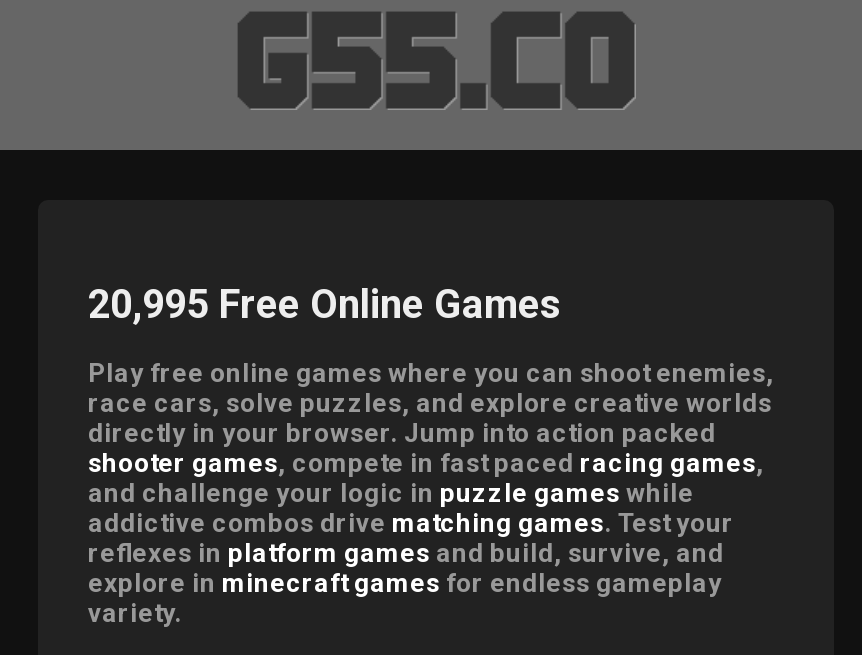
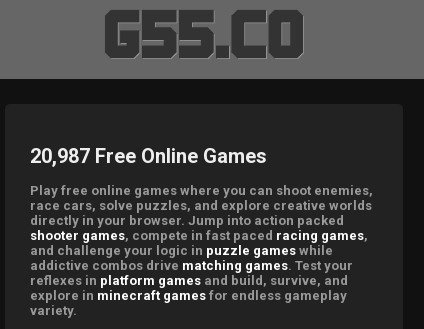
- 20,995 Free Online Games
+ 20,987 Free Online Games
